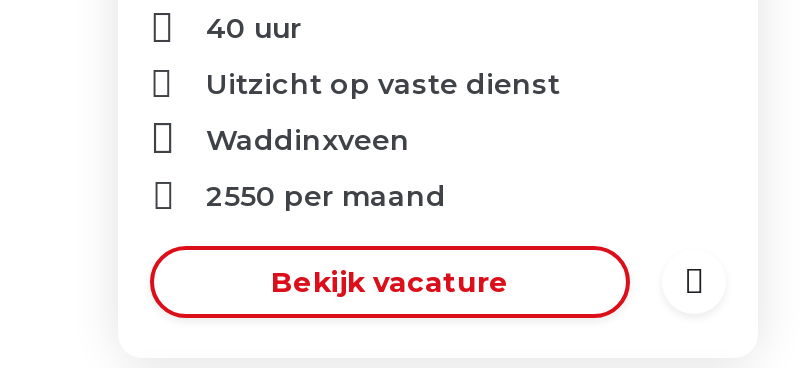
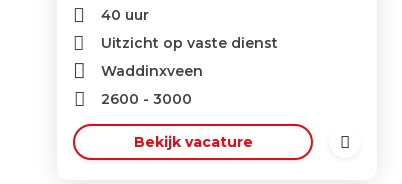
- 2550 per maand
+ 2600 - 3000
